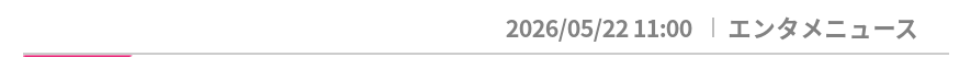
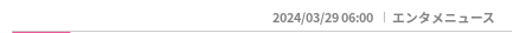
- 2026/05/22 11:00 エンタメニュース
+ 2024/03/29 06:00 エンタメニュース
